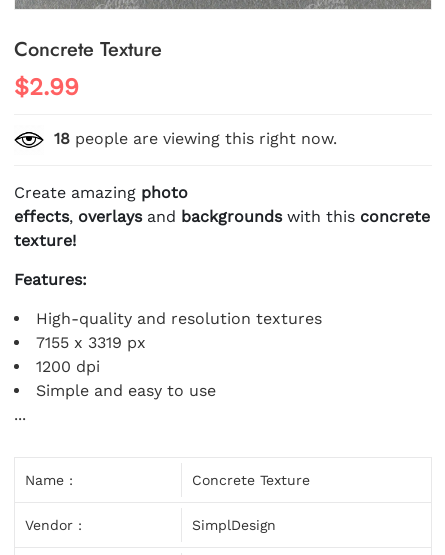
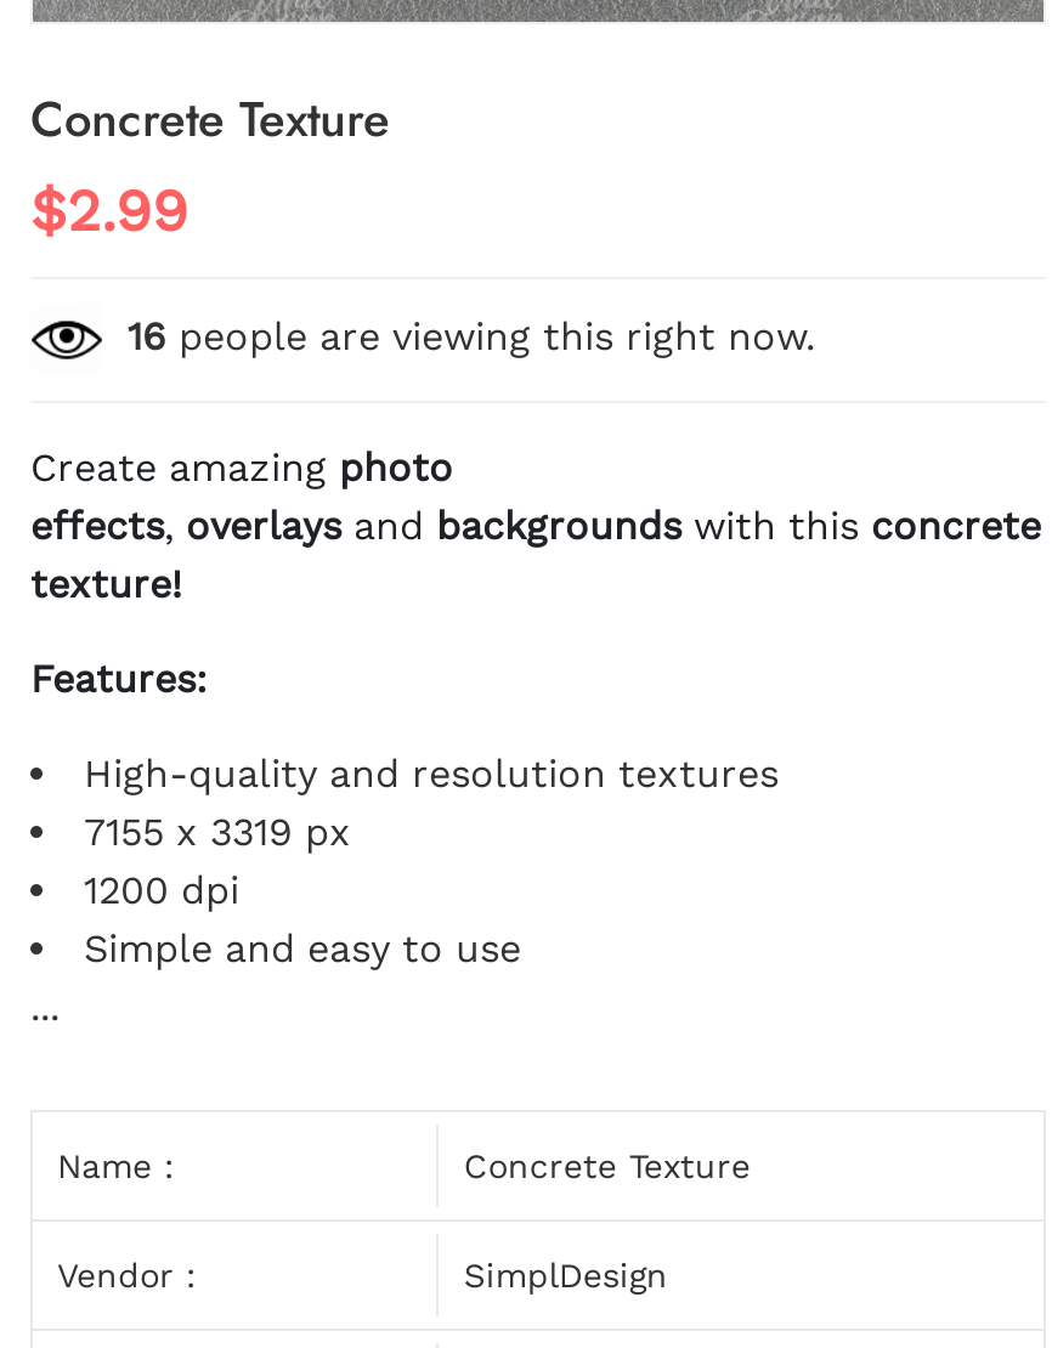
- 18 people are viewing this right now.
+ 16 people are viewing this right now.
